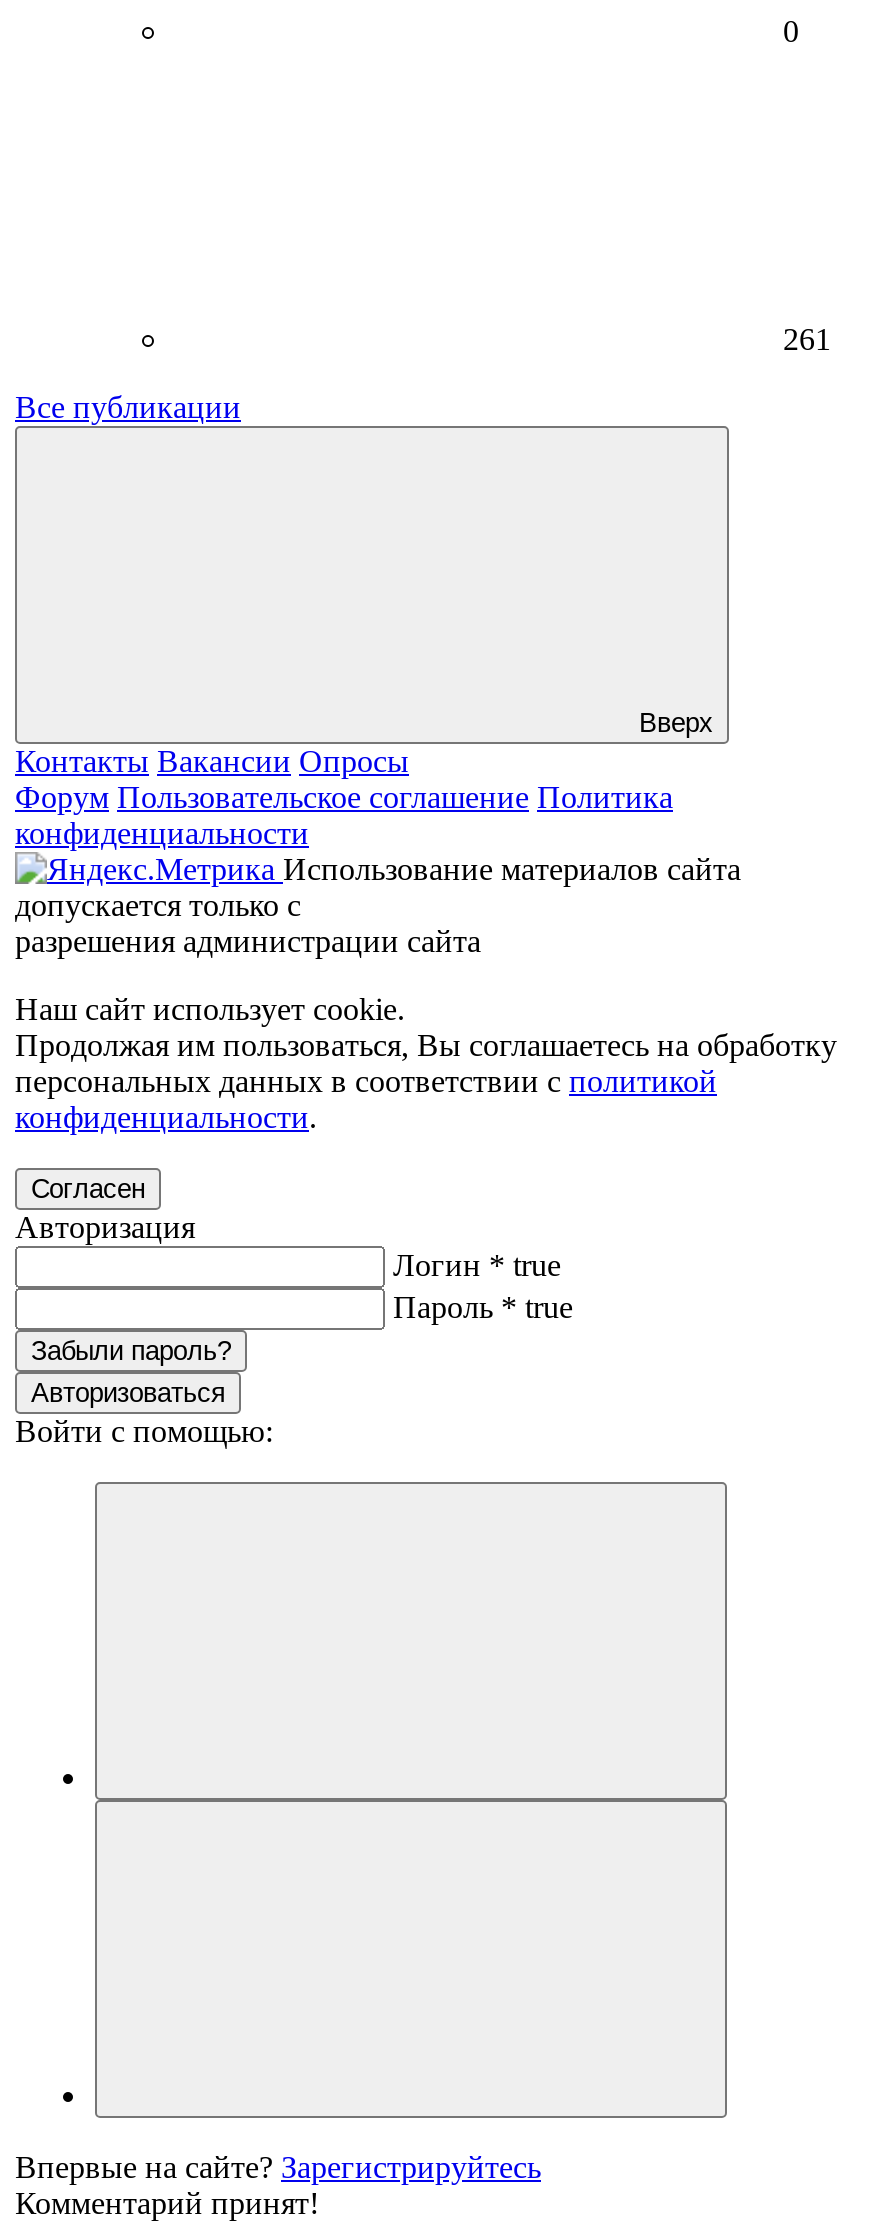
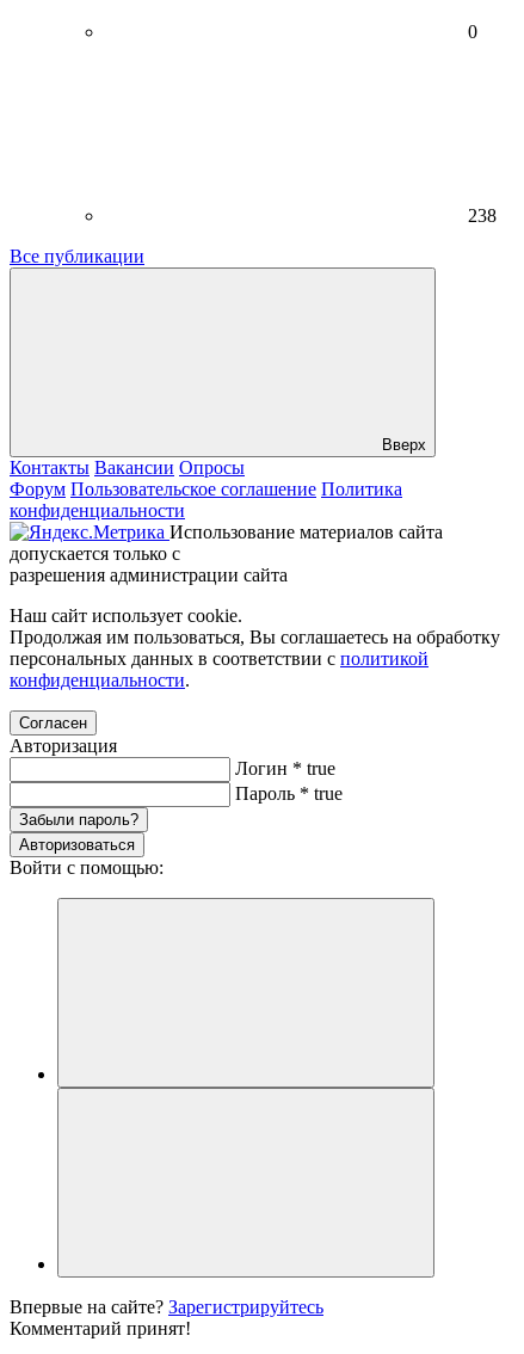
- 261
+ 238
